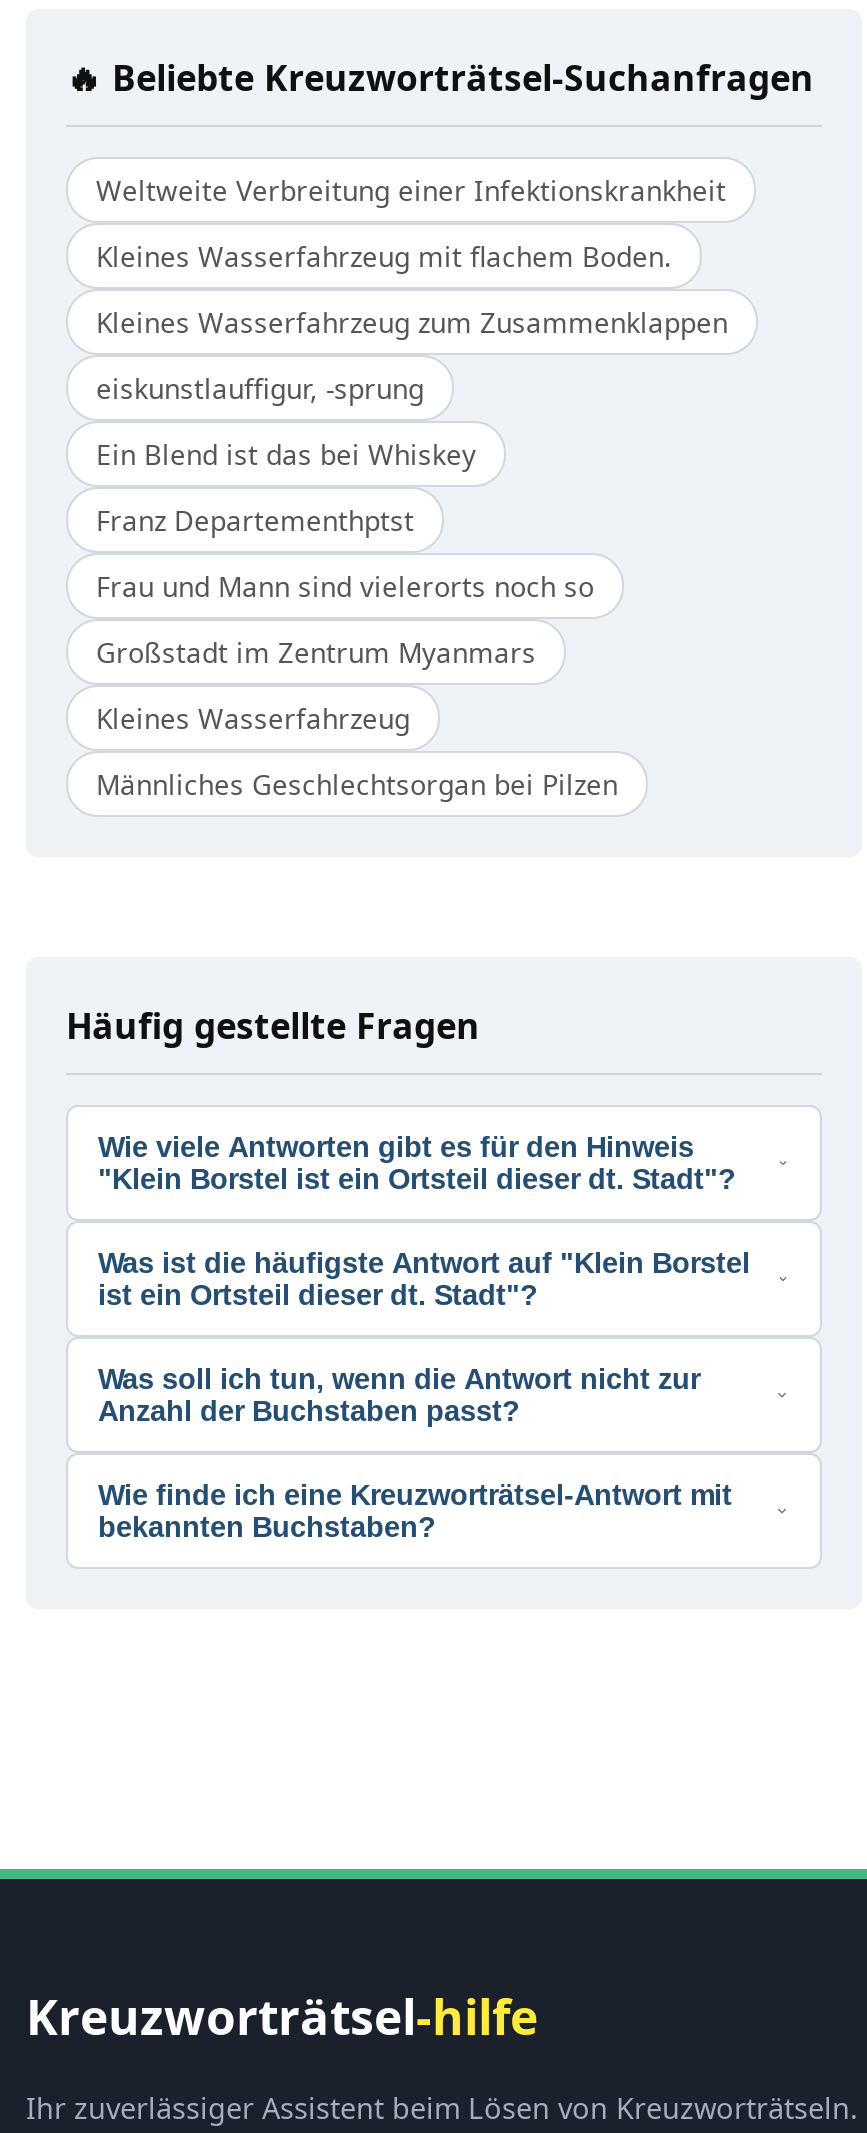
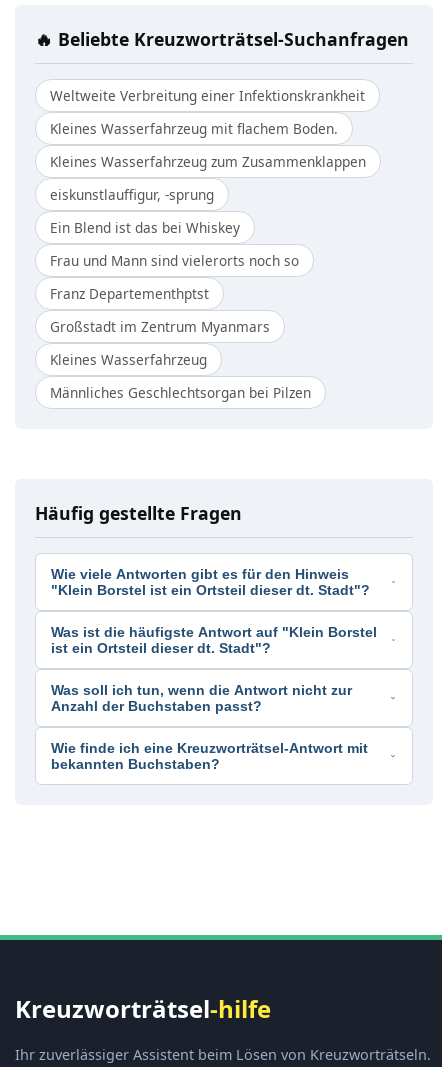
moved down: Franz Departementhptst

moved up: Frau und Mann sind vielerorts noch so
